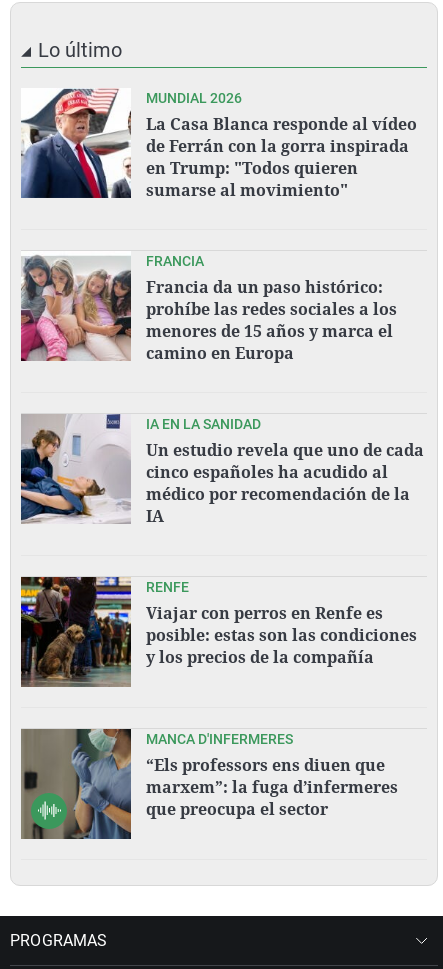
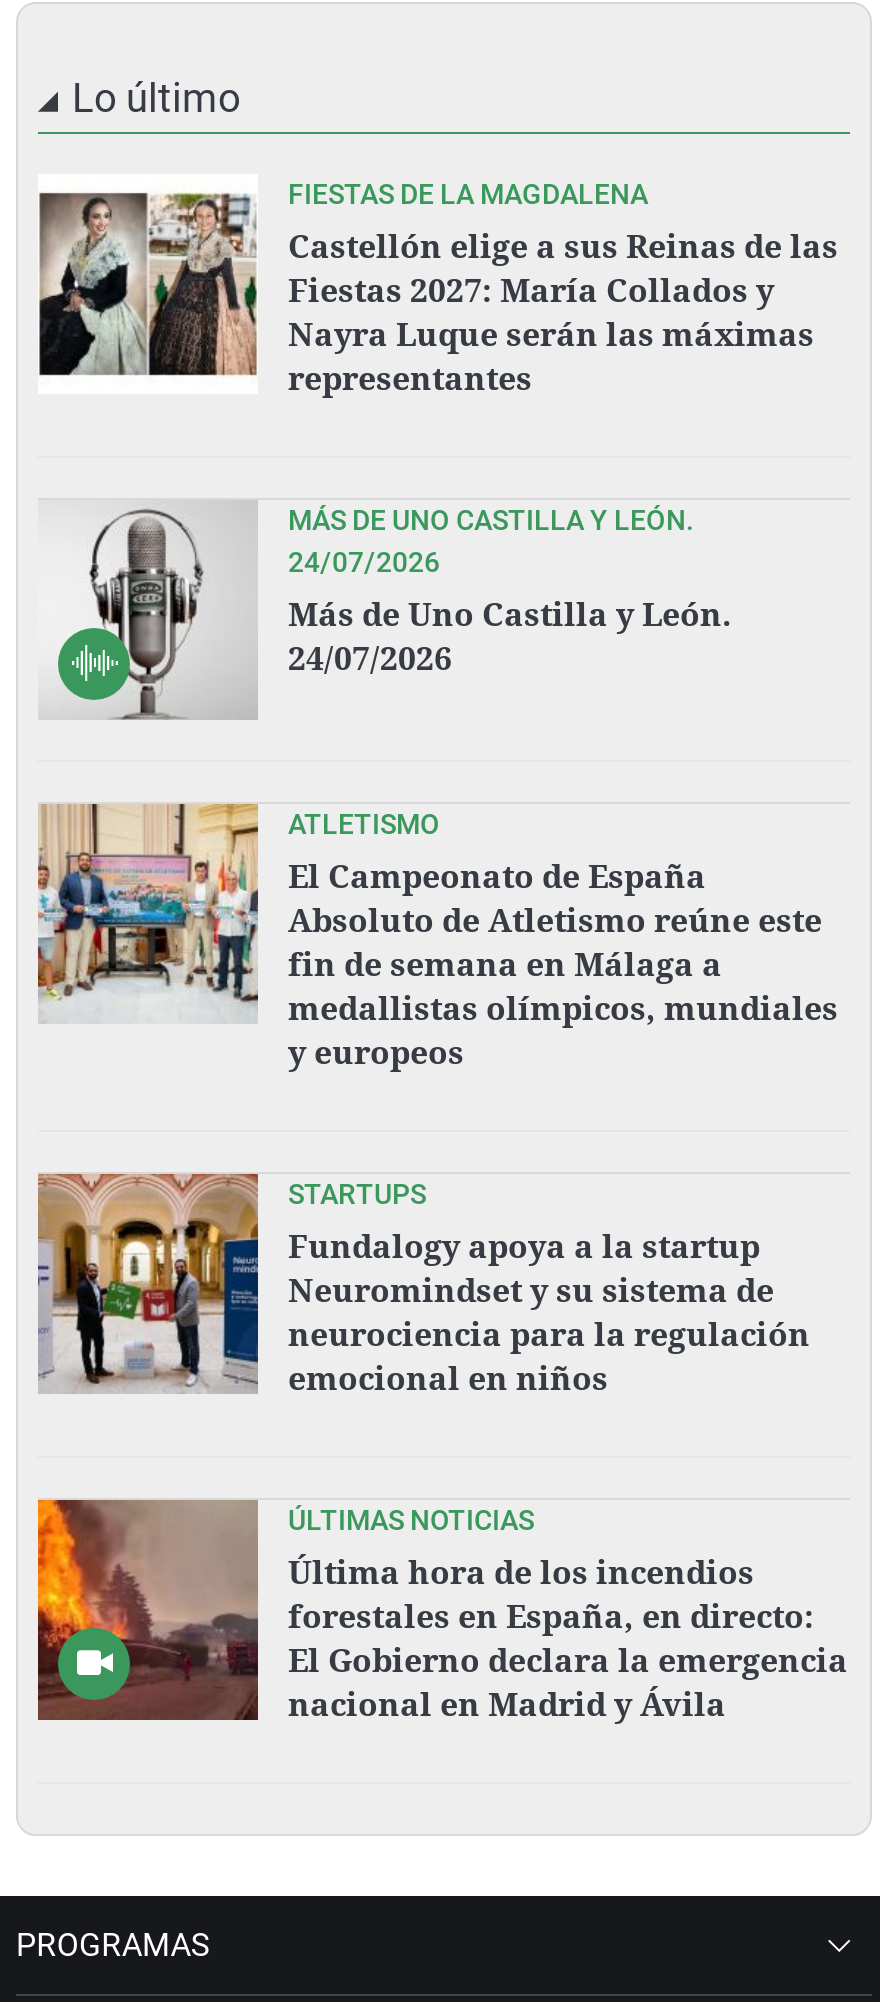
- [image]
- MUNDIAL 2026
- La Casa Blanca responde al vídeo
- de Ferrán con la gorra inspirada
- en Trump: "Todos quieren
- sumarse al movimiento"
+ [image]
+ FIESTAS DE LA MAGDALENA
+ Castellón elige a sus Reinas de las
+ Fiestas 2027: María Collados y
+ Nayra Luque serán las máximas
+ representantes

- [image]
- FRANCIA
- Francia da un paso histórico:
- prohíbe las redes sociales a los
- menores de 15 años y marca el
- camino en Europa
+ [image]
+ MÁS DE UNO CASTILLA Y LEÓN.
+ 24/07/2026
+ Más de Uno Castilla y León.
+ 24/07/2026

- [image]
- IA EN LA SANIDAD
- Un estudio revela que uno de cada
- cinco españoles ha acudido al
- médico por recomendación de la
- IA
+ [image]
+ ATLETISMO
+ El Campeonato de España
+ Absoluto de Atletismo reúne este
+ fin de semana en Málaga a
+ medallistas olímpicos, mundiales
+ y europeos

- [image]
- RENFE
- Viajar con perros en Renfe es
- posible: estas son las condiciones
- y los precios de la compañía
+ [image]
+ STARTUPS
+ Fundalogy apoya a la startup
+ Neuromindset y su sistema de
+ neurociencia para la regulación
+ emocional en niños

- [image]
- MANCA D'INFERMERES
- “Els professors ens diuen que
- marxem”: la fuga d’infermeres
- que preocupa el sector
+ [image]
+ ÚLTIMAS NOTICIAS
+ Última hora de los incendios
+ forestales en España, en directo:
+ El Gobierno declara la emergencia
+ nacional en Madrid y Ávila
